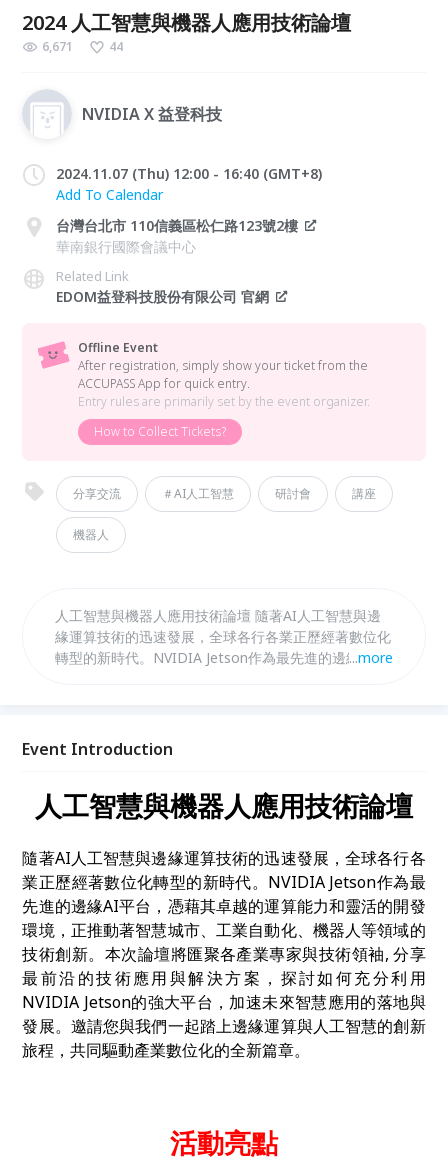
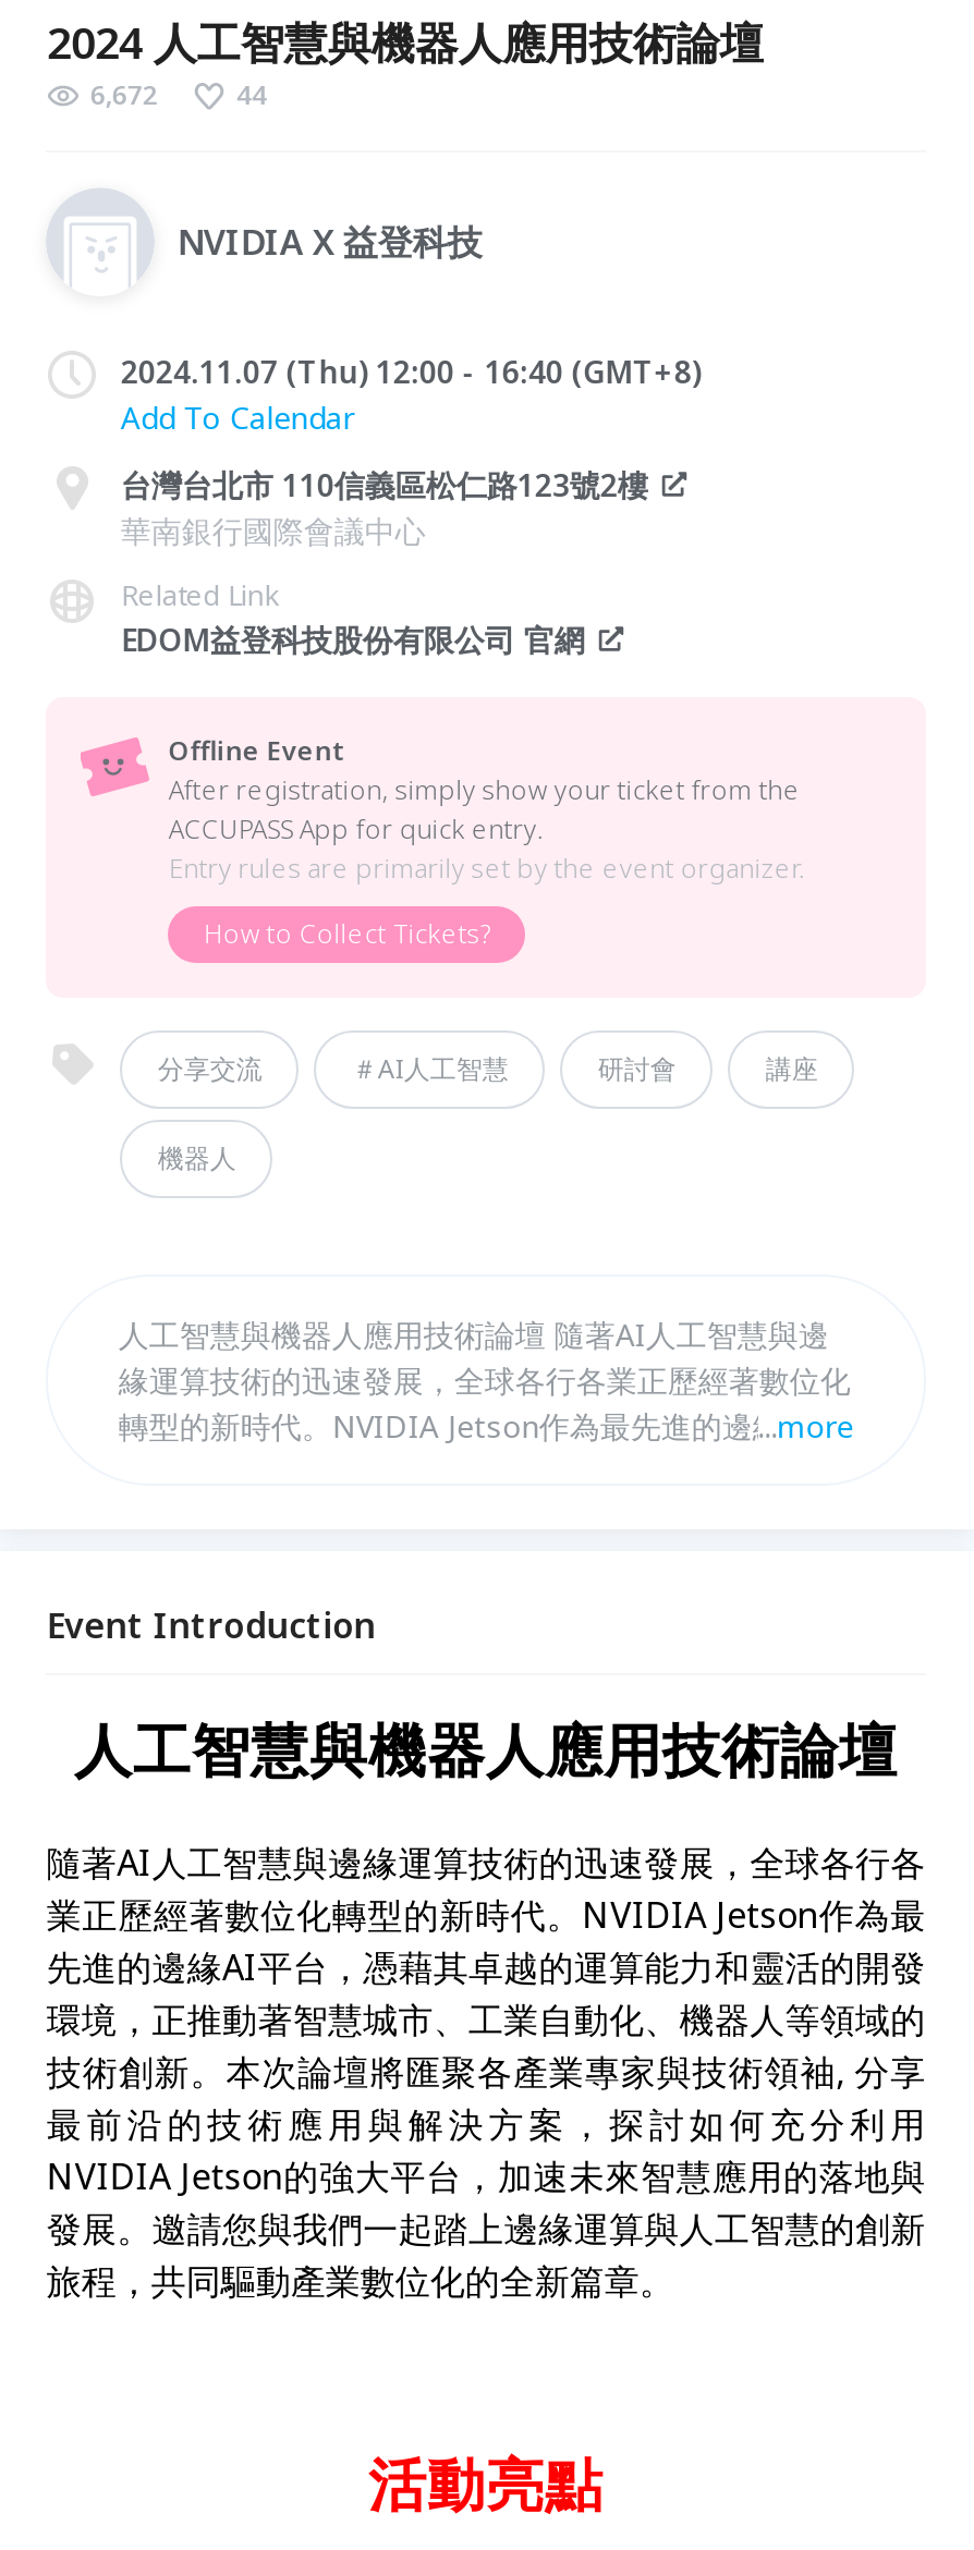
- 6,671
+ 6,672
